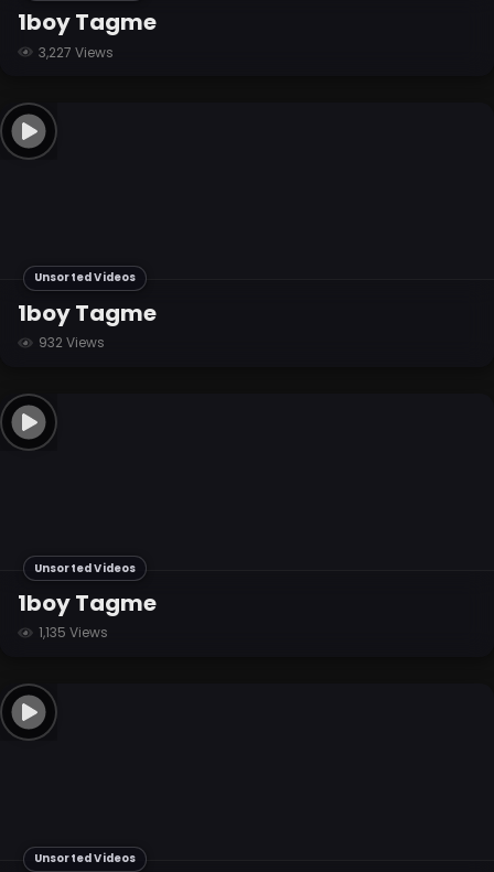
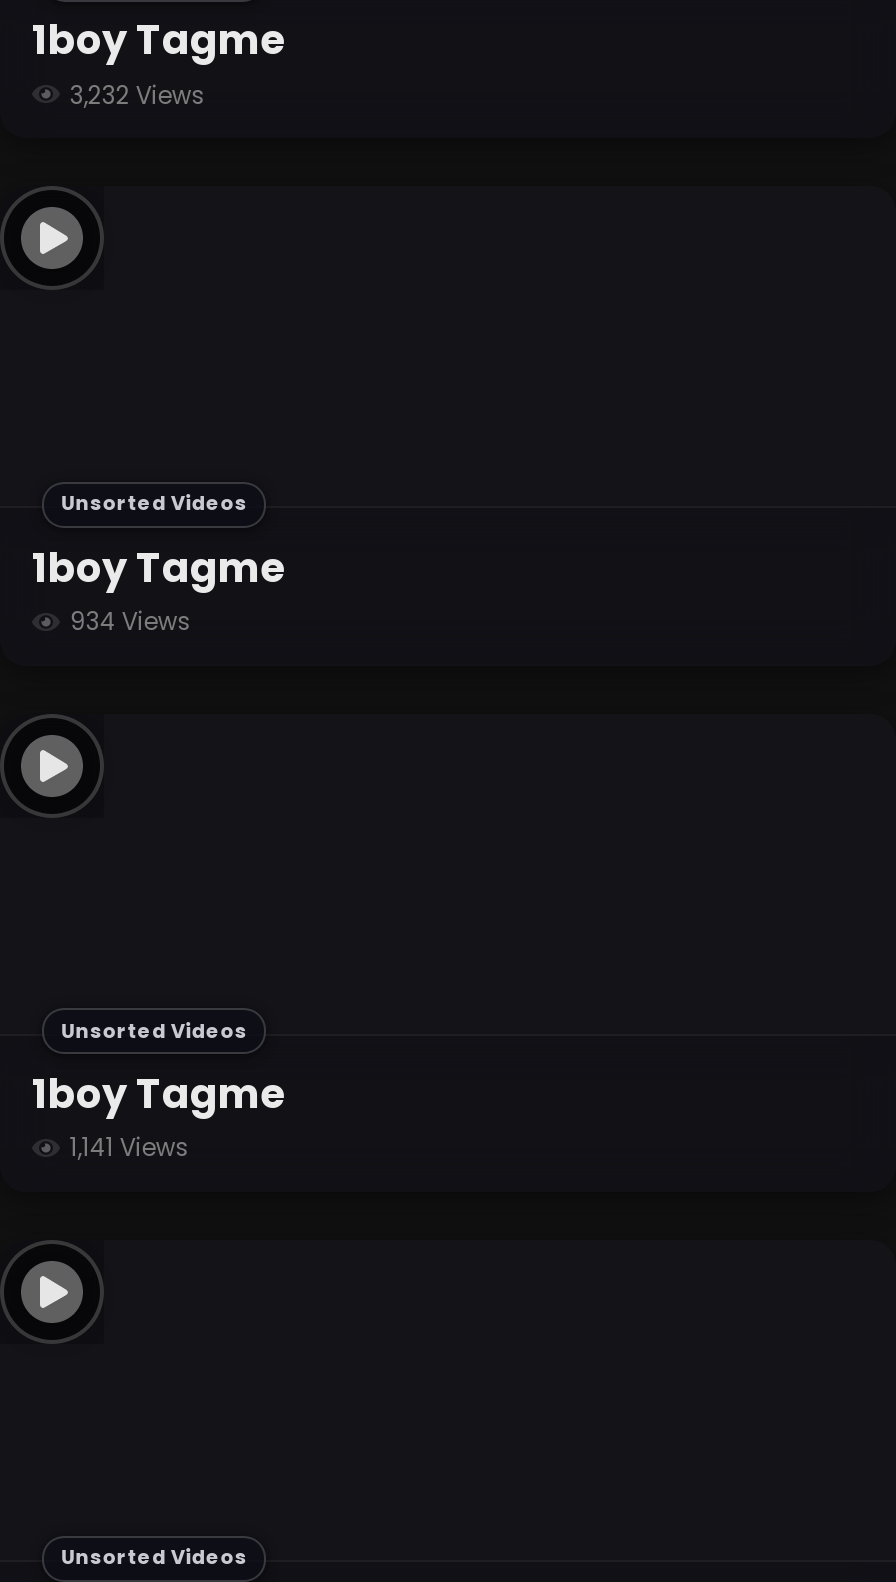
- 3,227 Views
+ 3,232 Views

- 932 Views
+ 934 Views

- 1,135 Views
+ 1,141 Views
